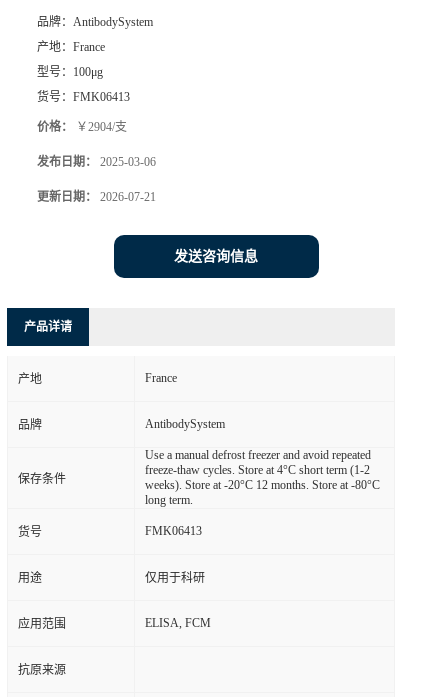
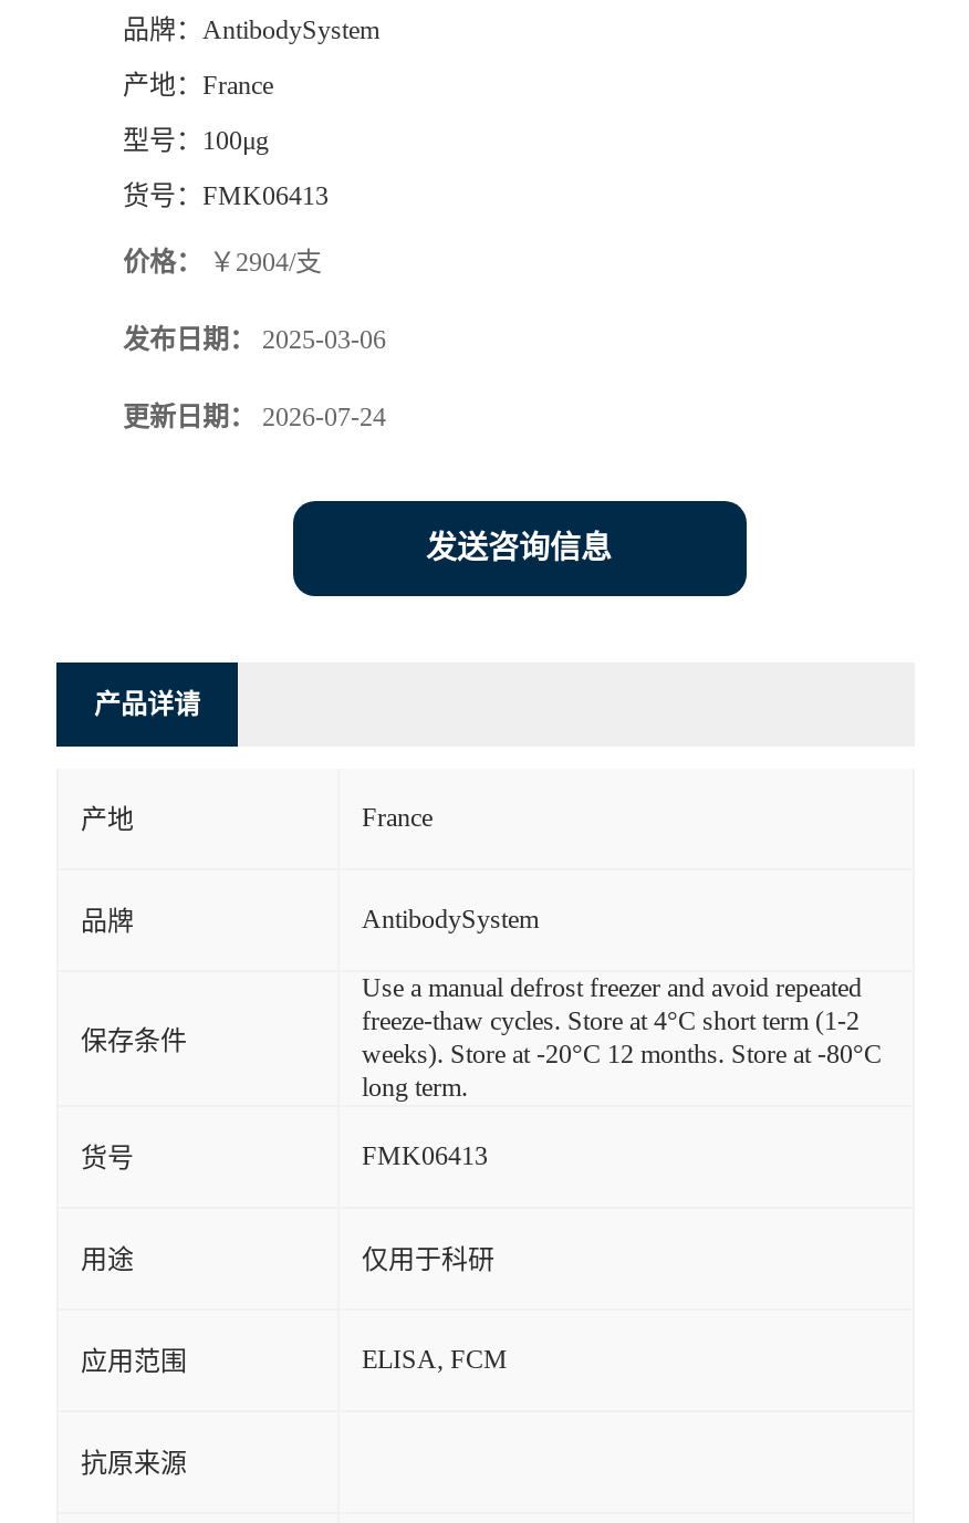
- 更新日期：2026-07-21
+ 更新日期：2026-07-24
